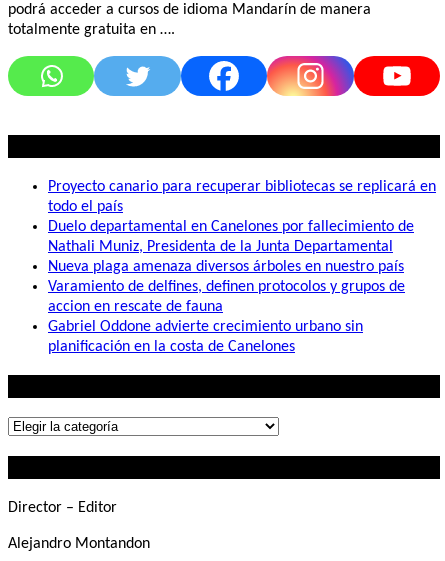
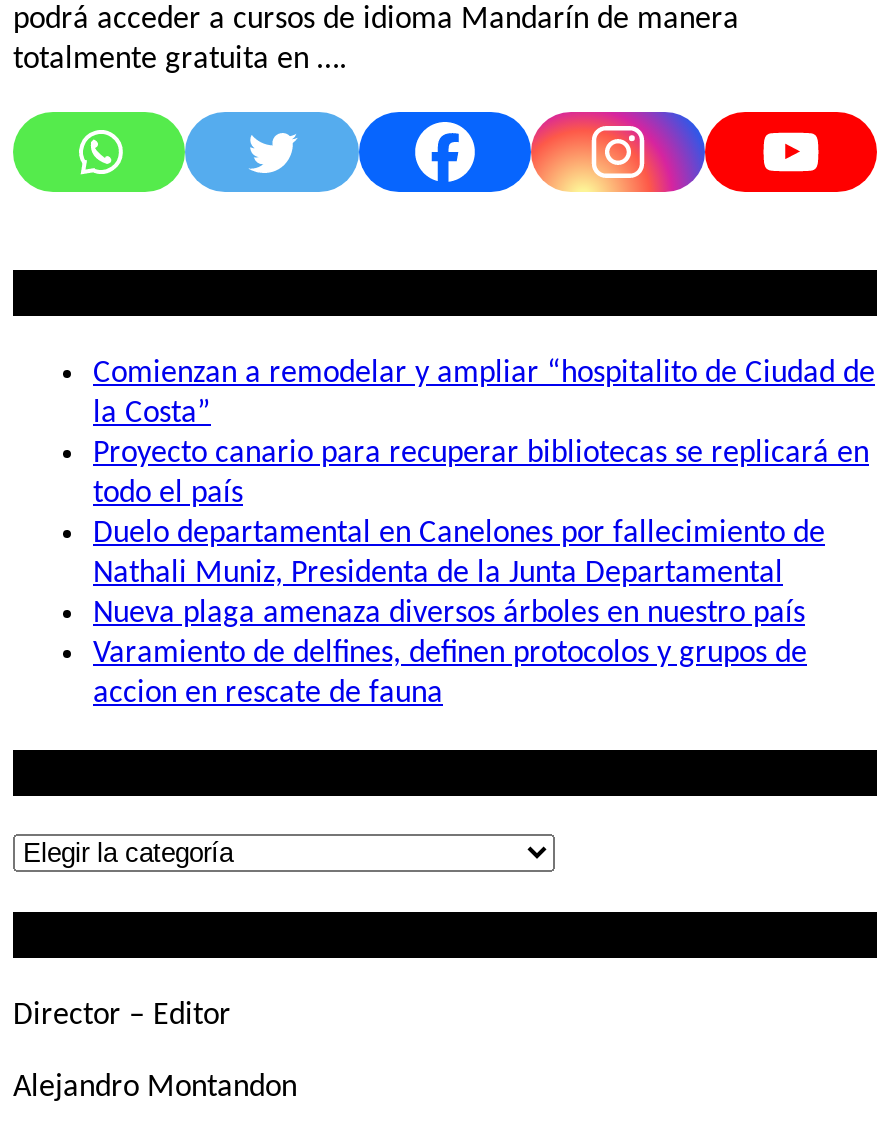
+ Comienzan a remodelar y ampliar “hospitalito de Ciudad de
+ la Costa”

moved down: Proyecto canario para recuperar bibliotecas se replicará en | todo el país | Duelo departamental en Canelones por fallecimiento de | Nathali Muniz, Presidenta de la Junta Departamental | Nueva plaga amenaza diversos árboles en nuestro país | Varamiento de delfines, definen protocolos y grupos de | accion en rescate de fauna

- Gabriel Oddone advierte crecimiento urbano sin
- planificación en la costa de Canelones
